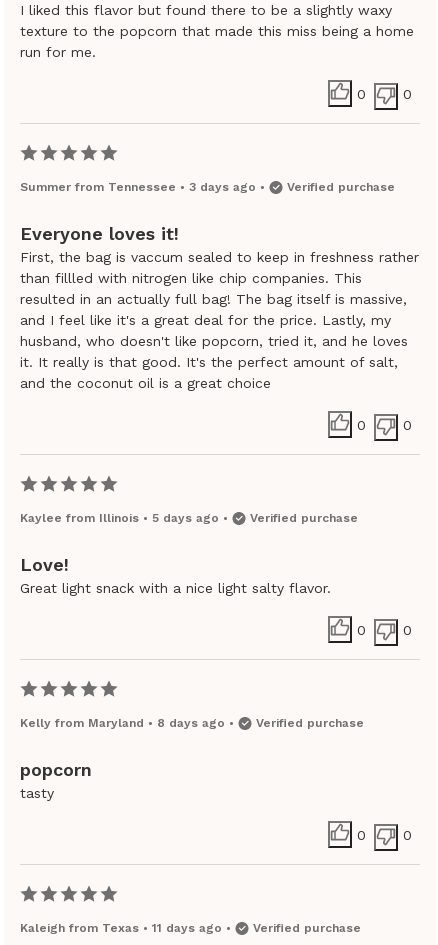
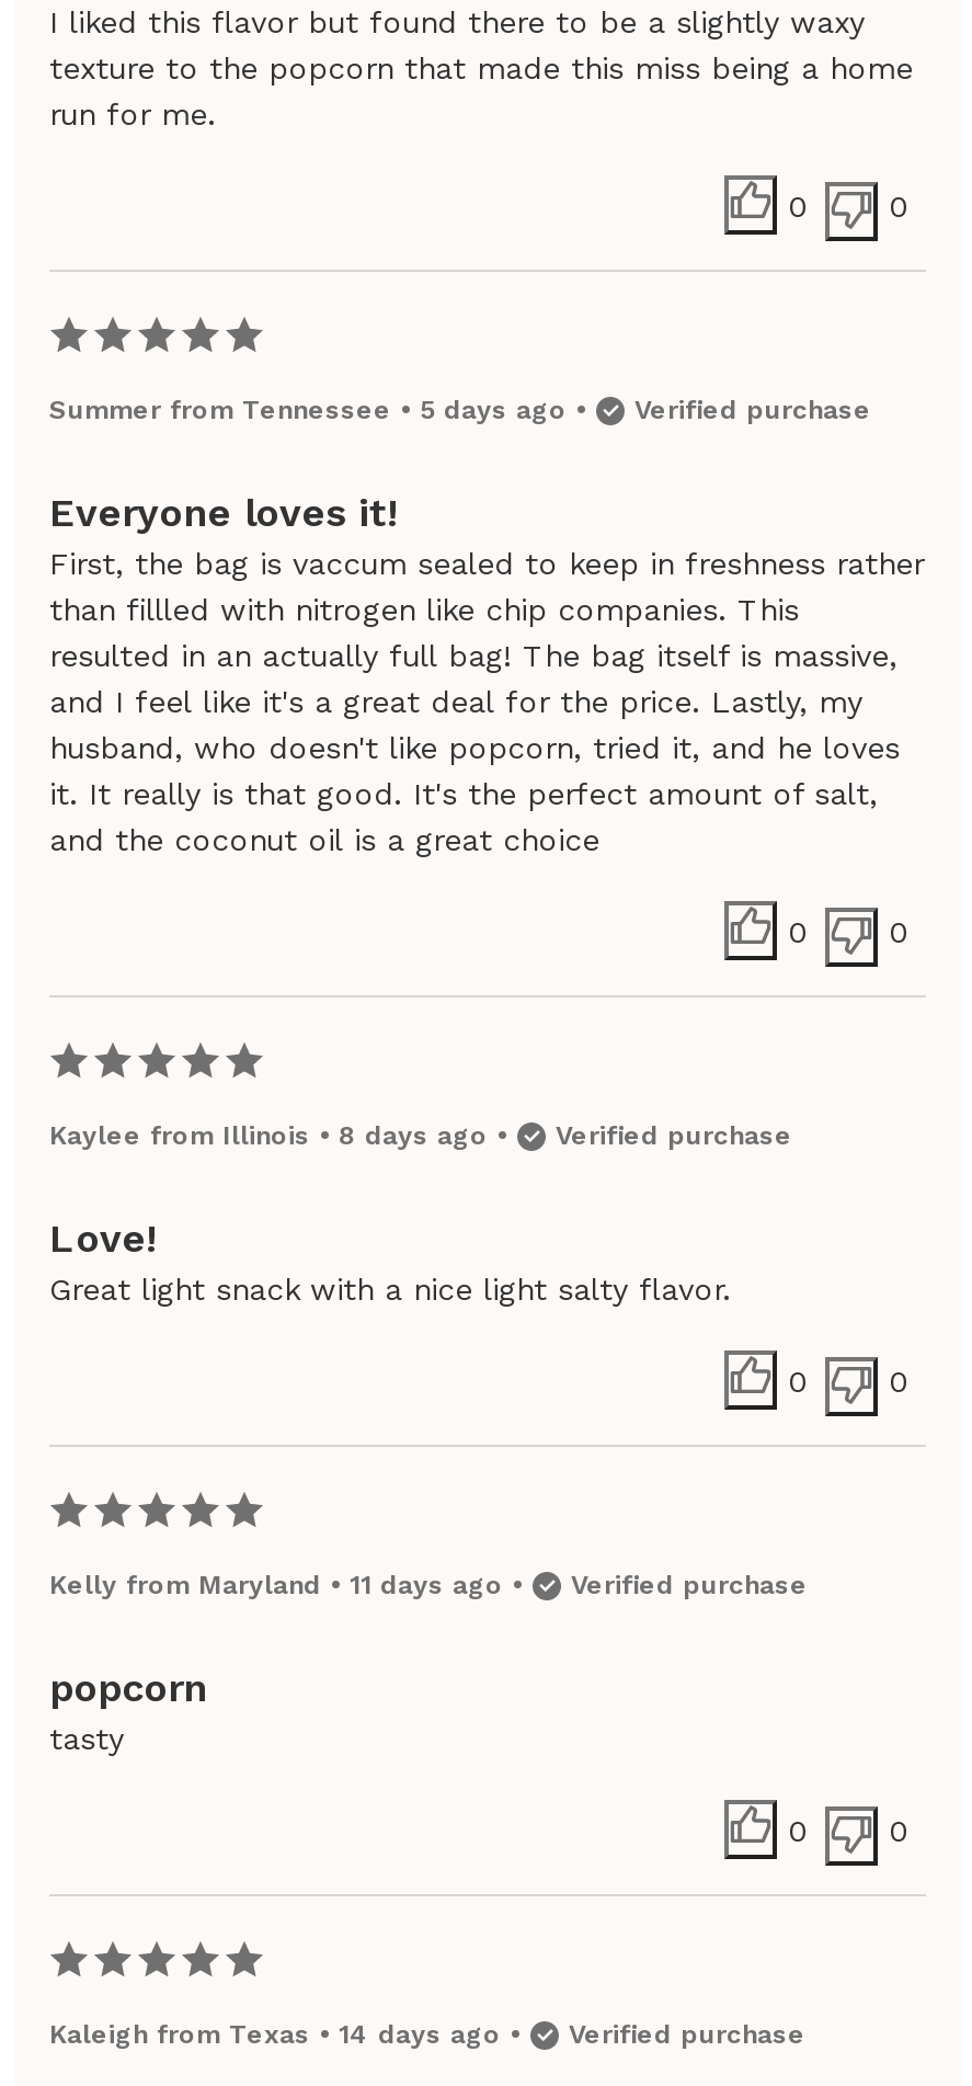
- Summer from Tennessee • 3 days ago •
+ Summer from Tennessee • 5 days ago •

- Kaylee from Illinois • 5 days ago •
+ Kaylee from Illinois • 8 days ago •

- Kelly from Maryland • 8 days ago •
+ Kelly from Maryland • 11 days ago •

- Kaleigh from Texas • 11 days ago •
+ Kaleigh from Texas • 14 days ago •
